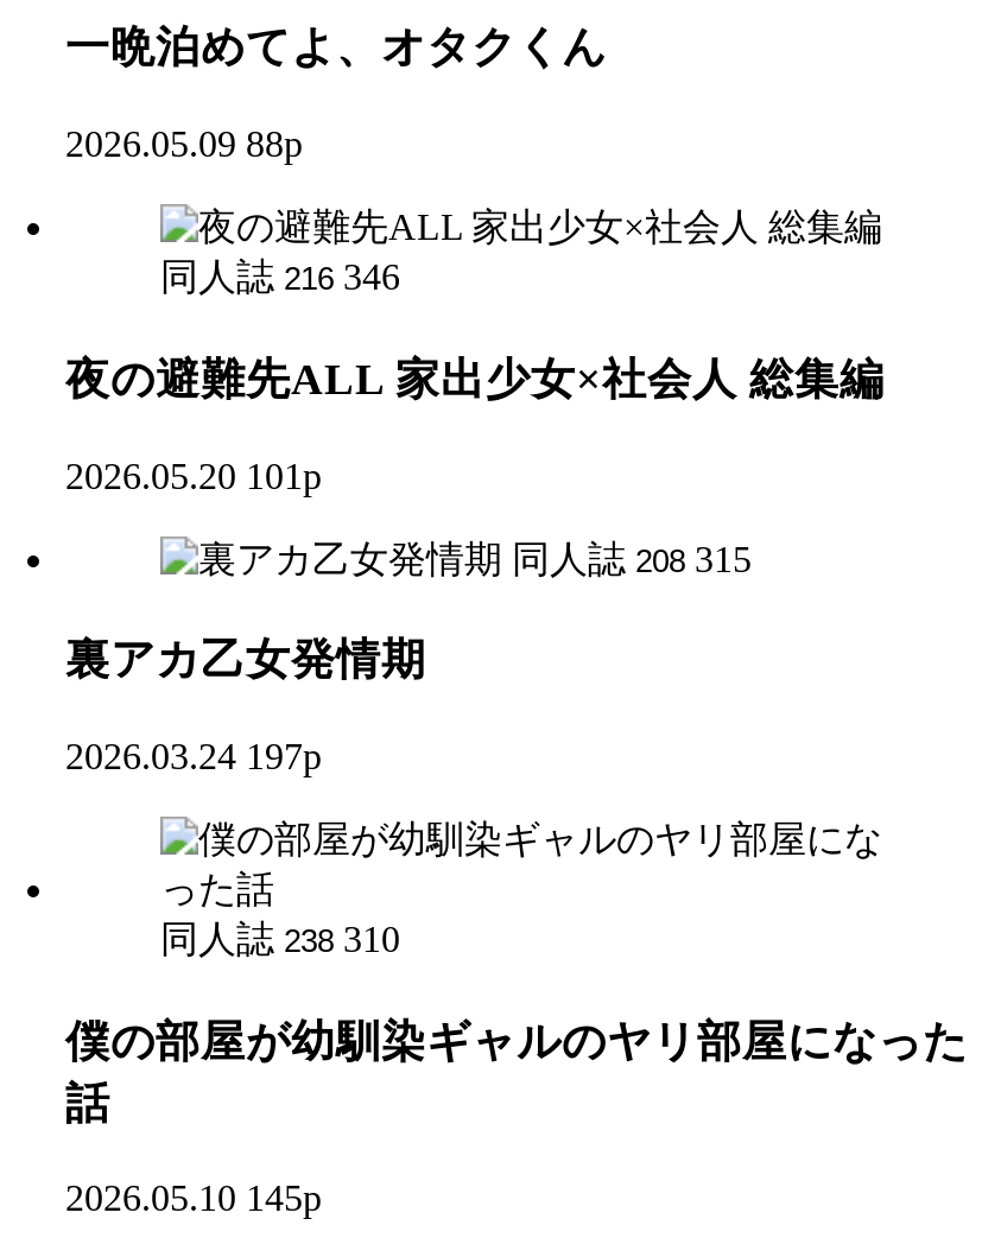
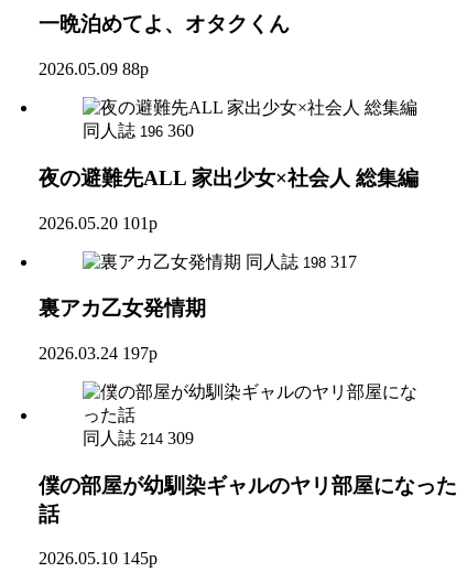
- 同人誌 216 346
+ 同人誌 196 360

- 同人誌 208 315
+ 同人誌 198 317

- 同人誌 238 310
+ 同人誌 214 309
